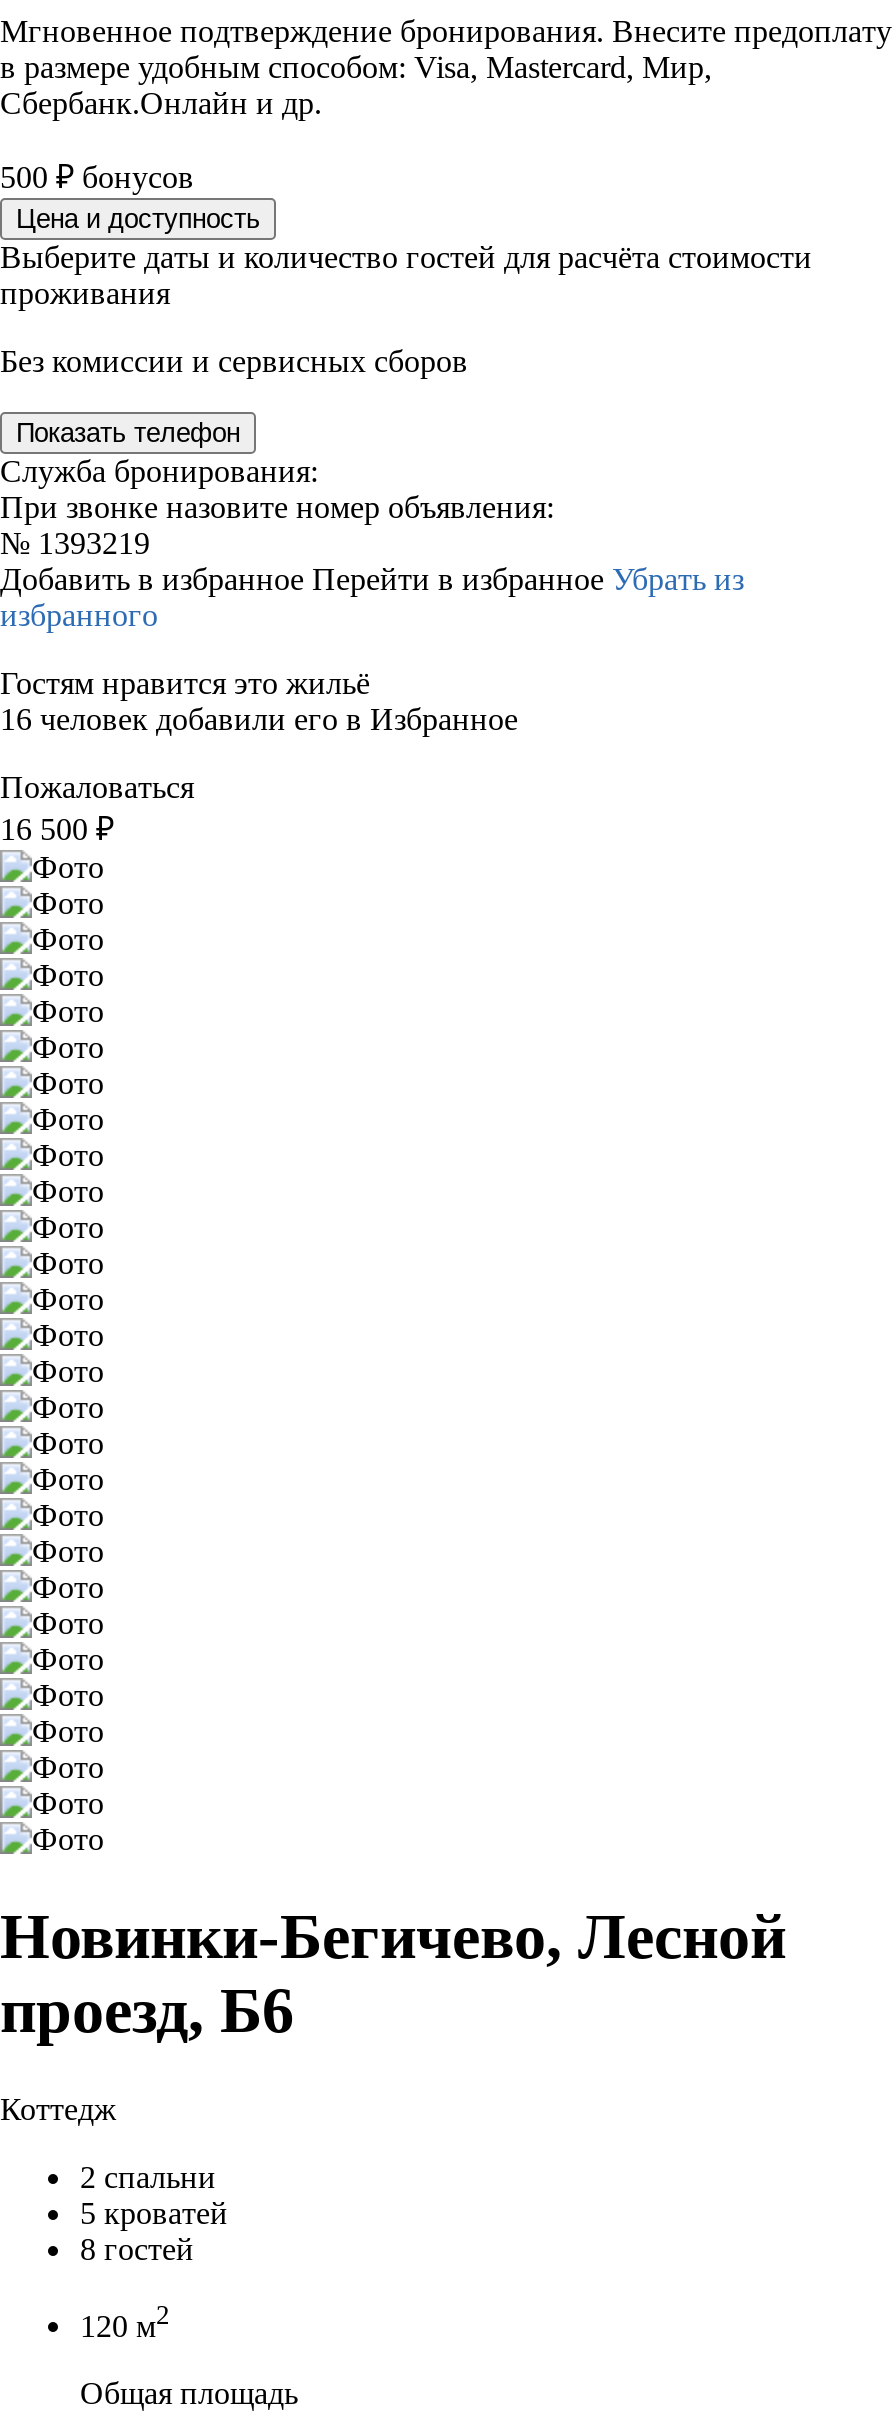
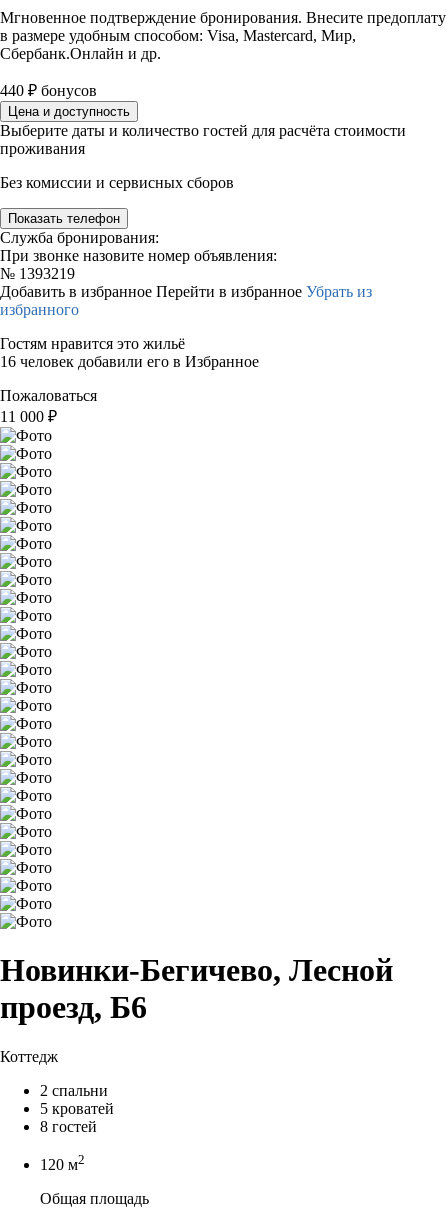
- 500 ₽ бонусов
+ 440 ₽ бонусов

- 16 500 ₽
+ 11 000 ₽
